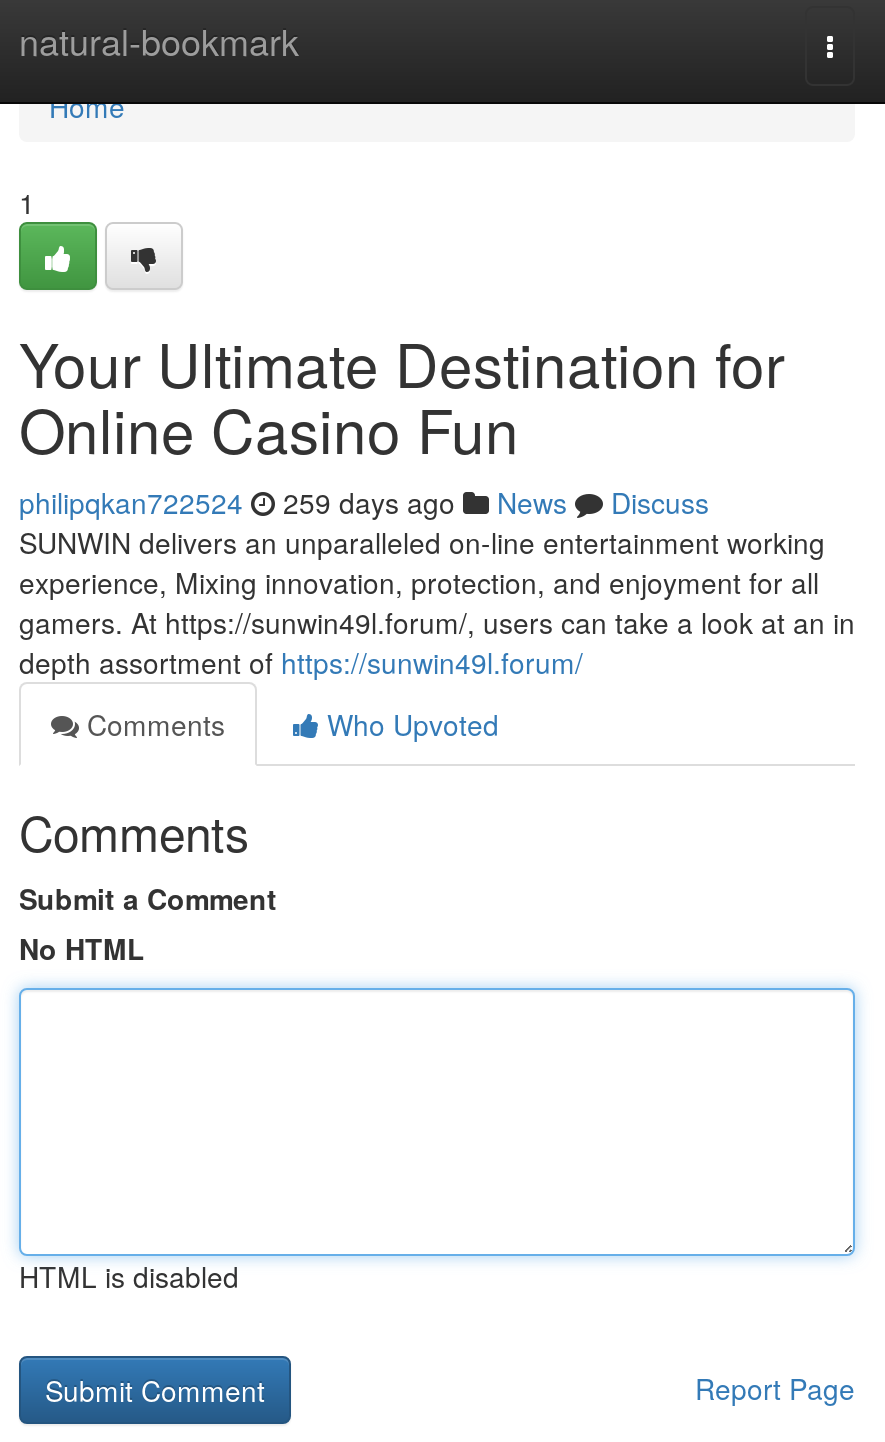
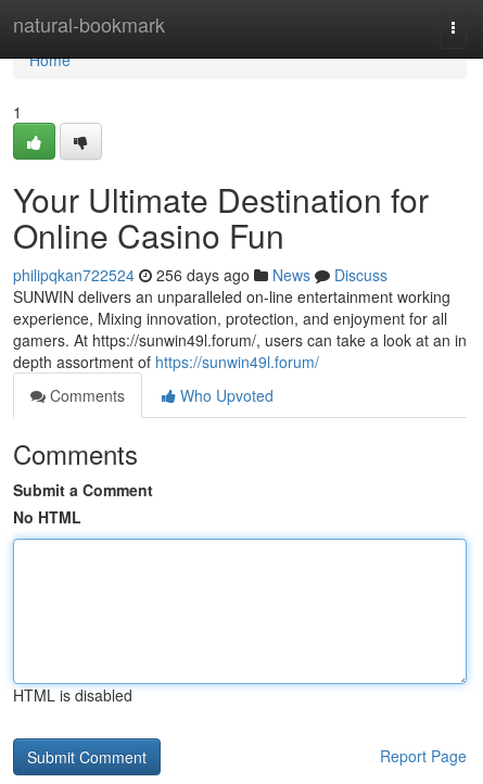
- philipqkan722524 259 days ago News Discuss
+ philipqkan722524 256 days ago News Discuss
